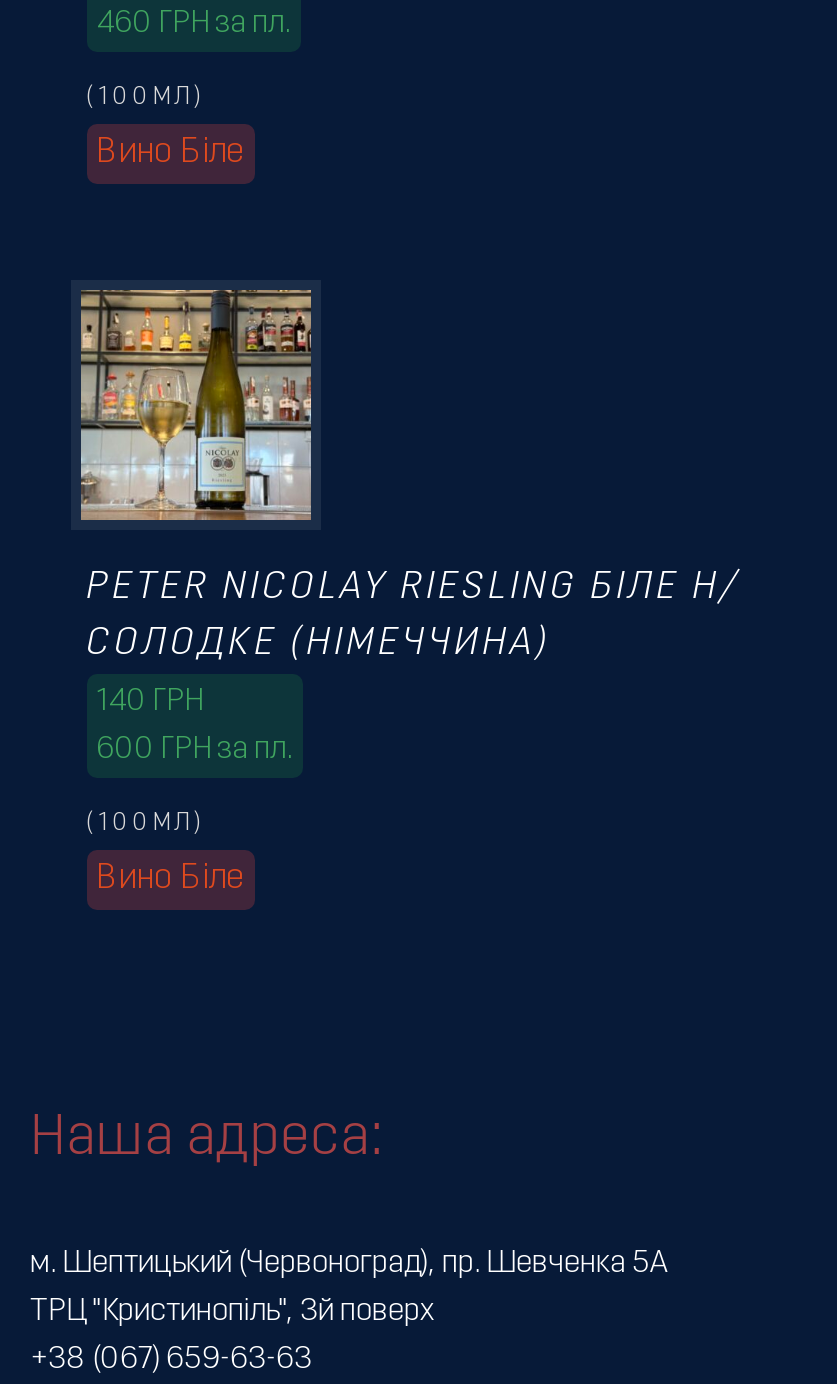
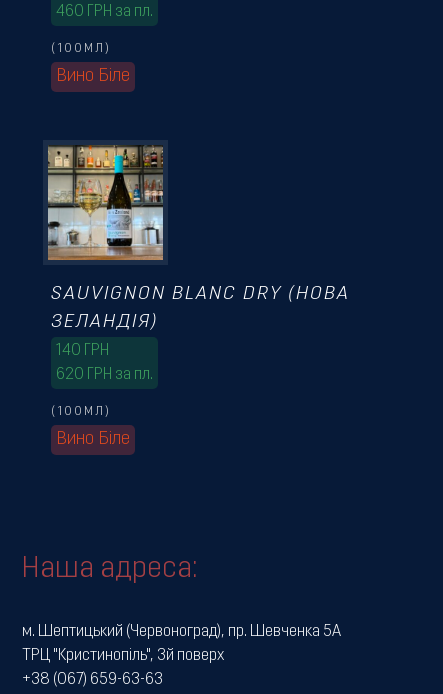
- [image]
- PETER NICOLAY RIESLING БІЛЕ Н/
+ [image]
+ SAUVIGNON BLANC DRY (НОВА

- СОЛОДКЕ (НІМЕЧЧИНА)
+ ЗЕЛАНДІЯ)

- 600 ГРН за пл.
+ 620 ГРН за пл.
